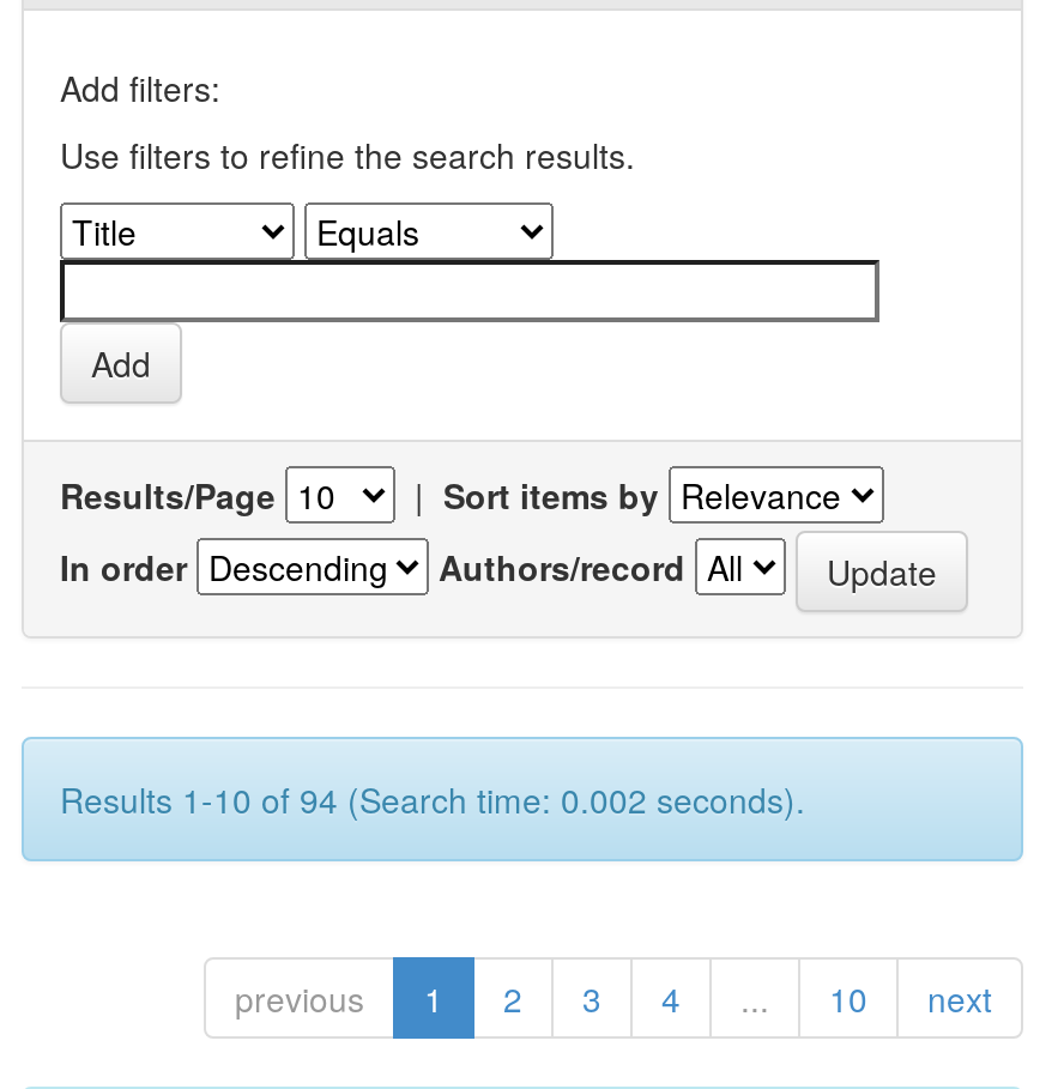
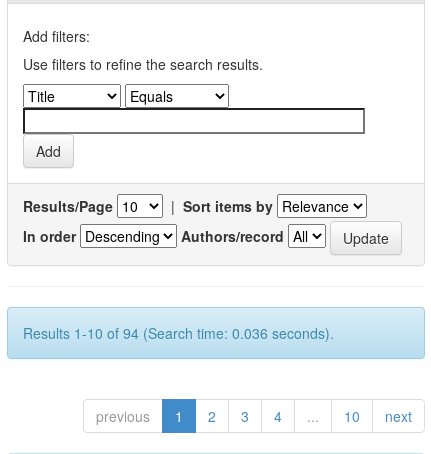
- Results 1-10 of 94 (Search time: 0.002 seconds).
+ Results 1-10 of 94 (Search time: 0.036 seconds).
